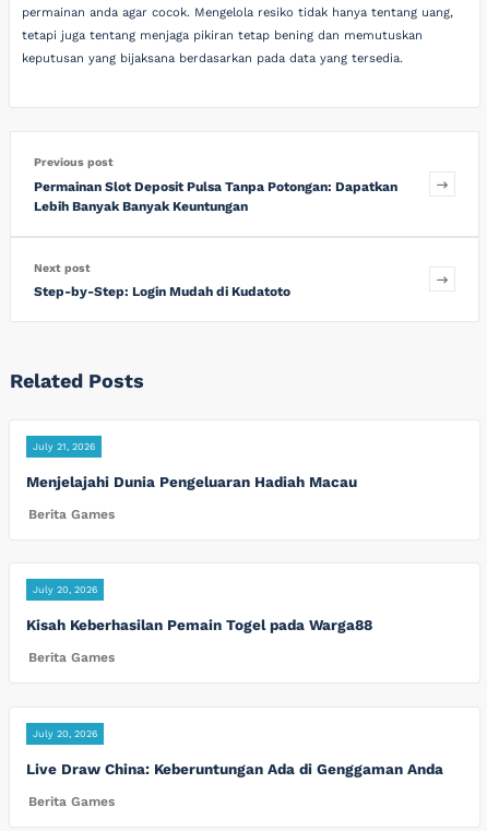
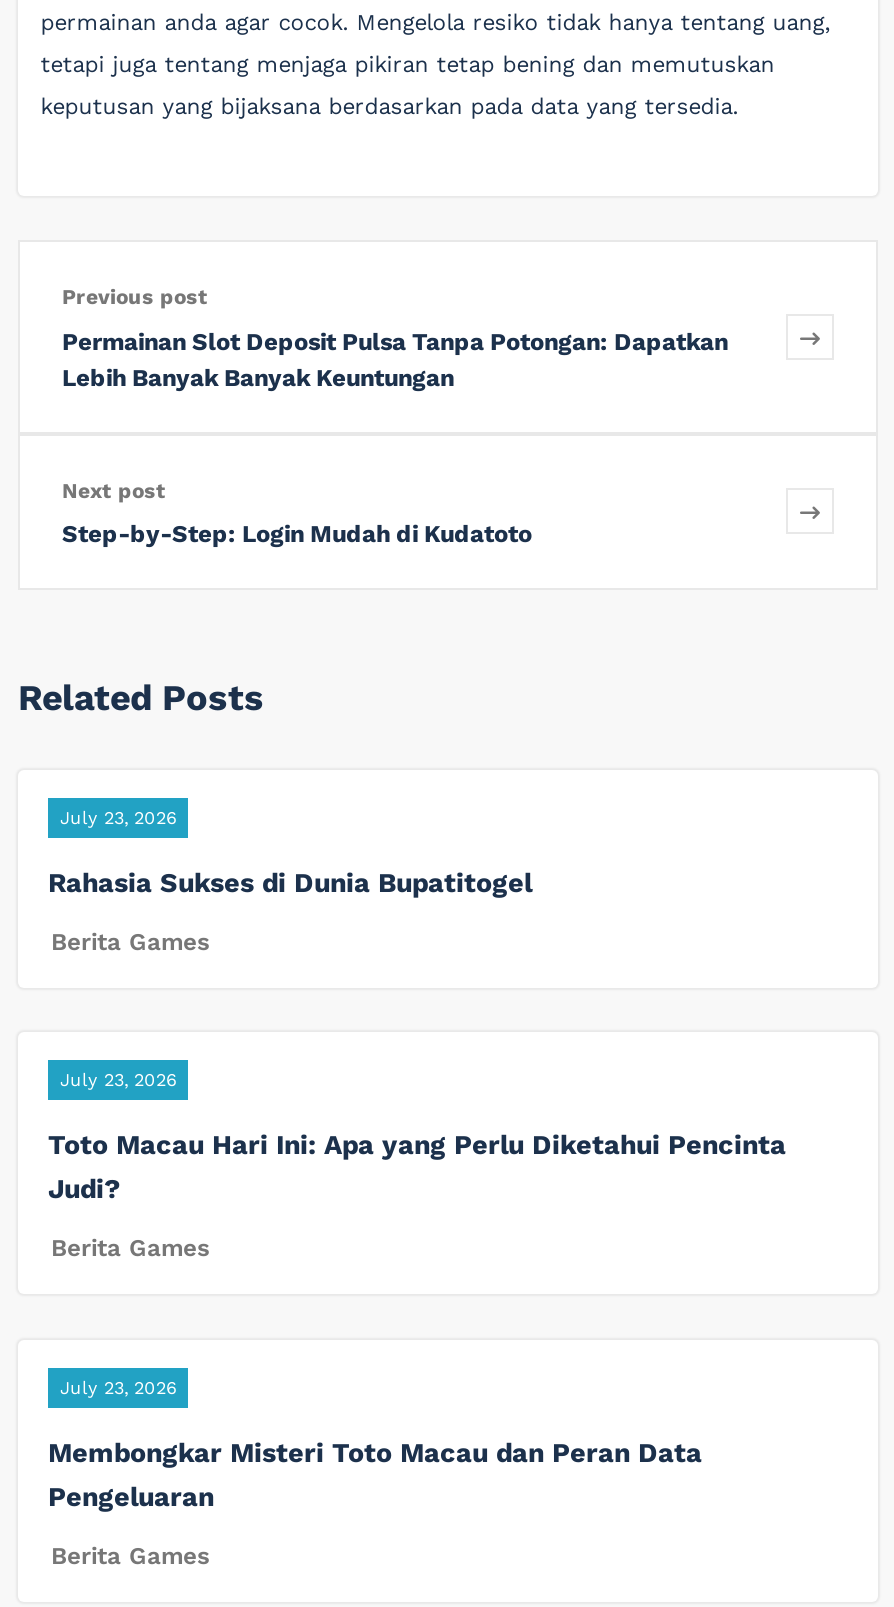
- July 21, 2026
+ July 23, 2026

- Menjelajahi Dunia Pengeluaran Hadiah Macau
+ Rahasia Sukses di Dunia Bupatitogel

- July 20, 2026
+ July 23, 2026

- Kisah Keberhasilan Pemain Togel pada Warga88
+ Toto Macau Hari Ini: Apa yang Perlu Diketahui Pencinta
+ Judi?

- July 20, 2026
+ July 23, 2026

- Live Draw China: Keberuntungan Ada di Genggaman Anda
+ Membongkar Misteri Toto Macau dan Peran Data
+ Pengeluaran
